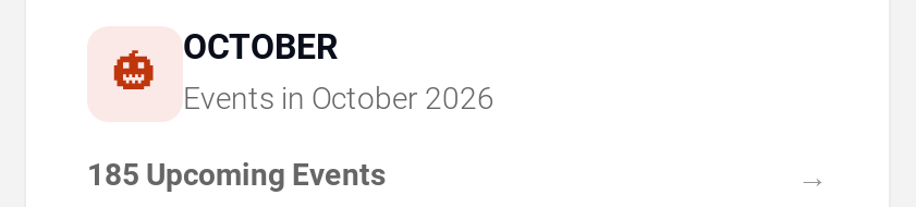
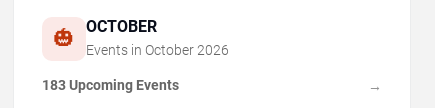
- 185 Upcoming Events
+ 183 Upcoming Events
